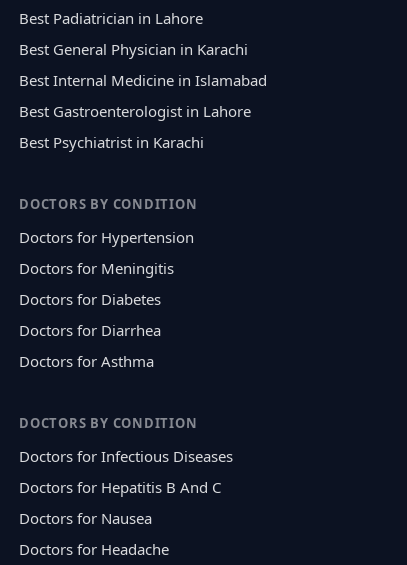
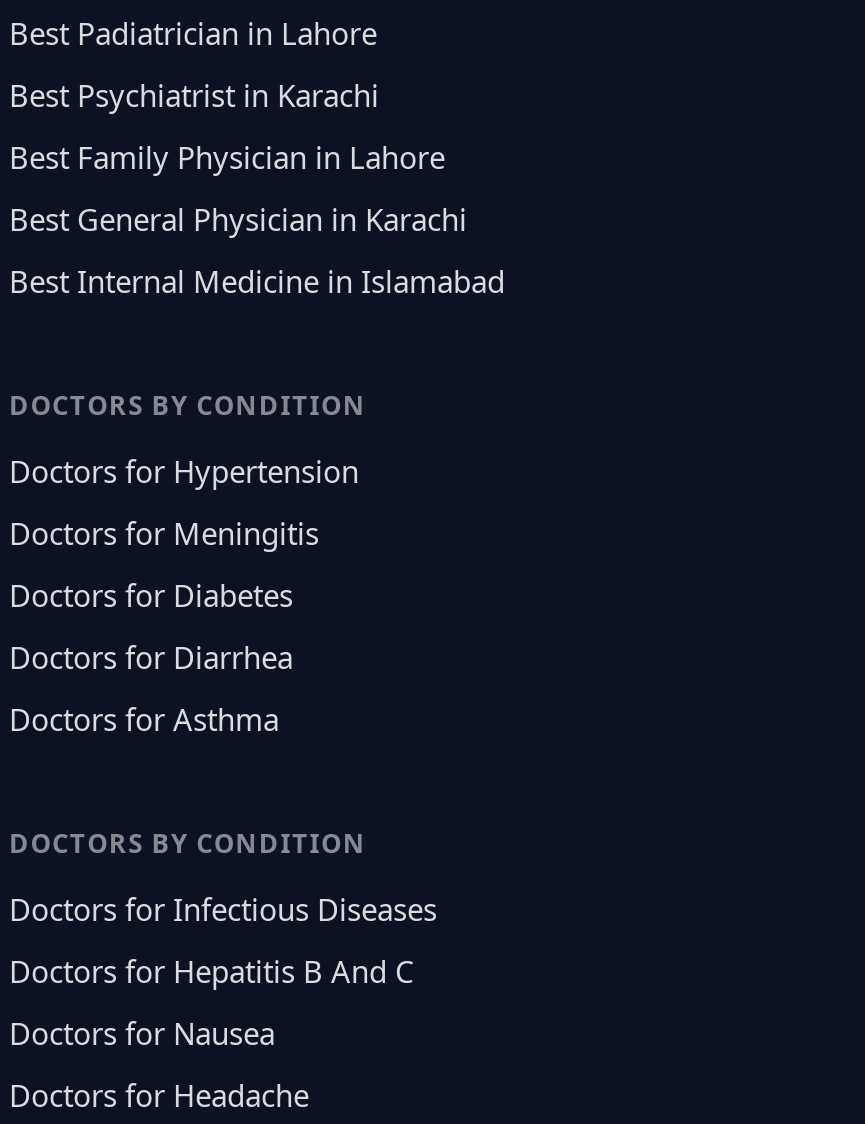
+ Best Family Physician in Lahore

moved down: Best General Physician in Karachi | Best Internal Medicine in Islamabad

- Best Gastroenterologist in Lahore

moved up: Best Psychiatrist in Karachi
